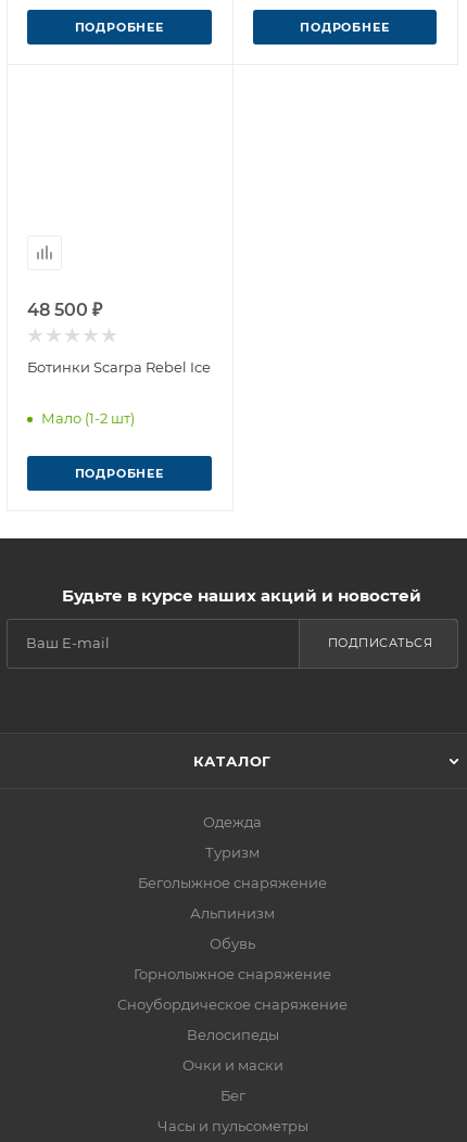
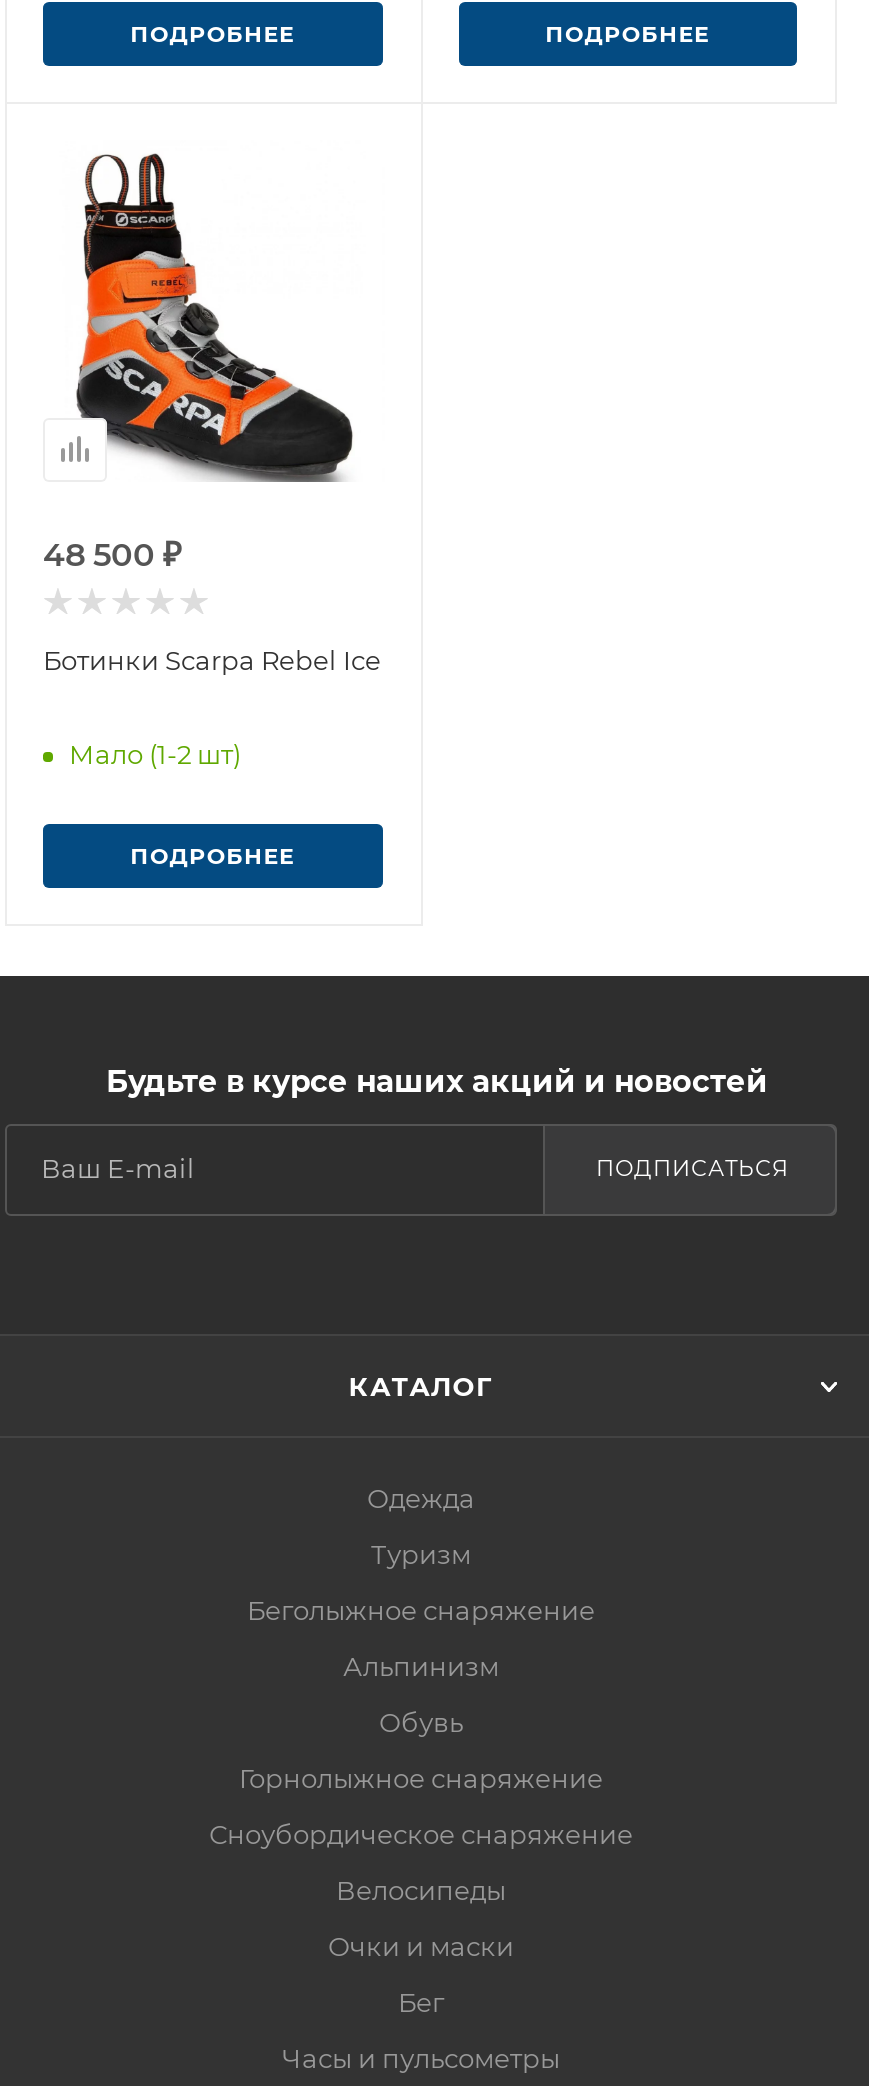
+ [image]
